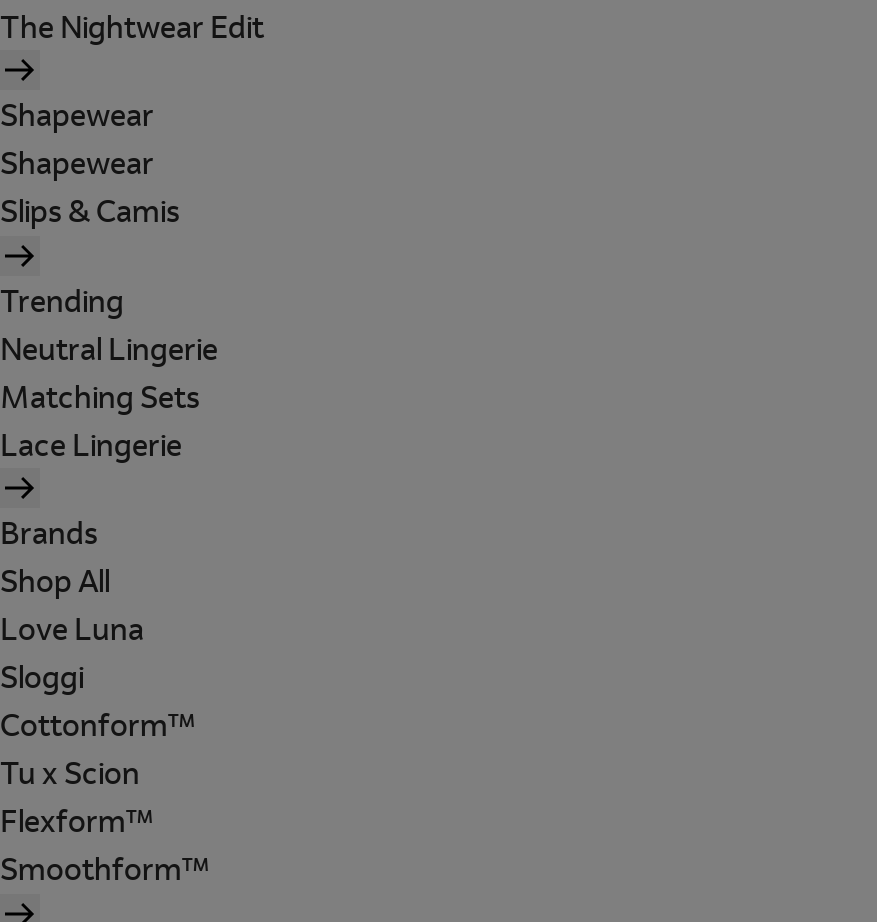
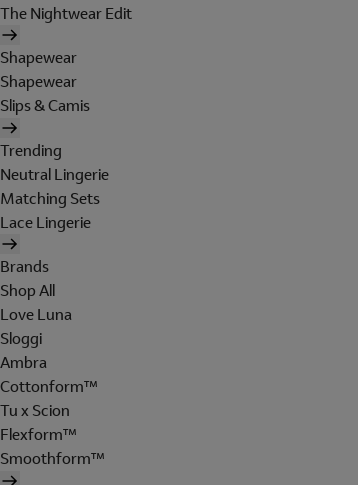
+ Ambra
